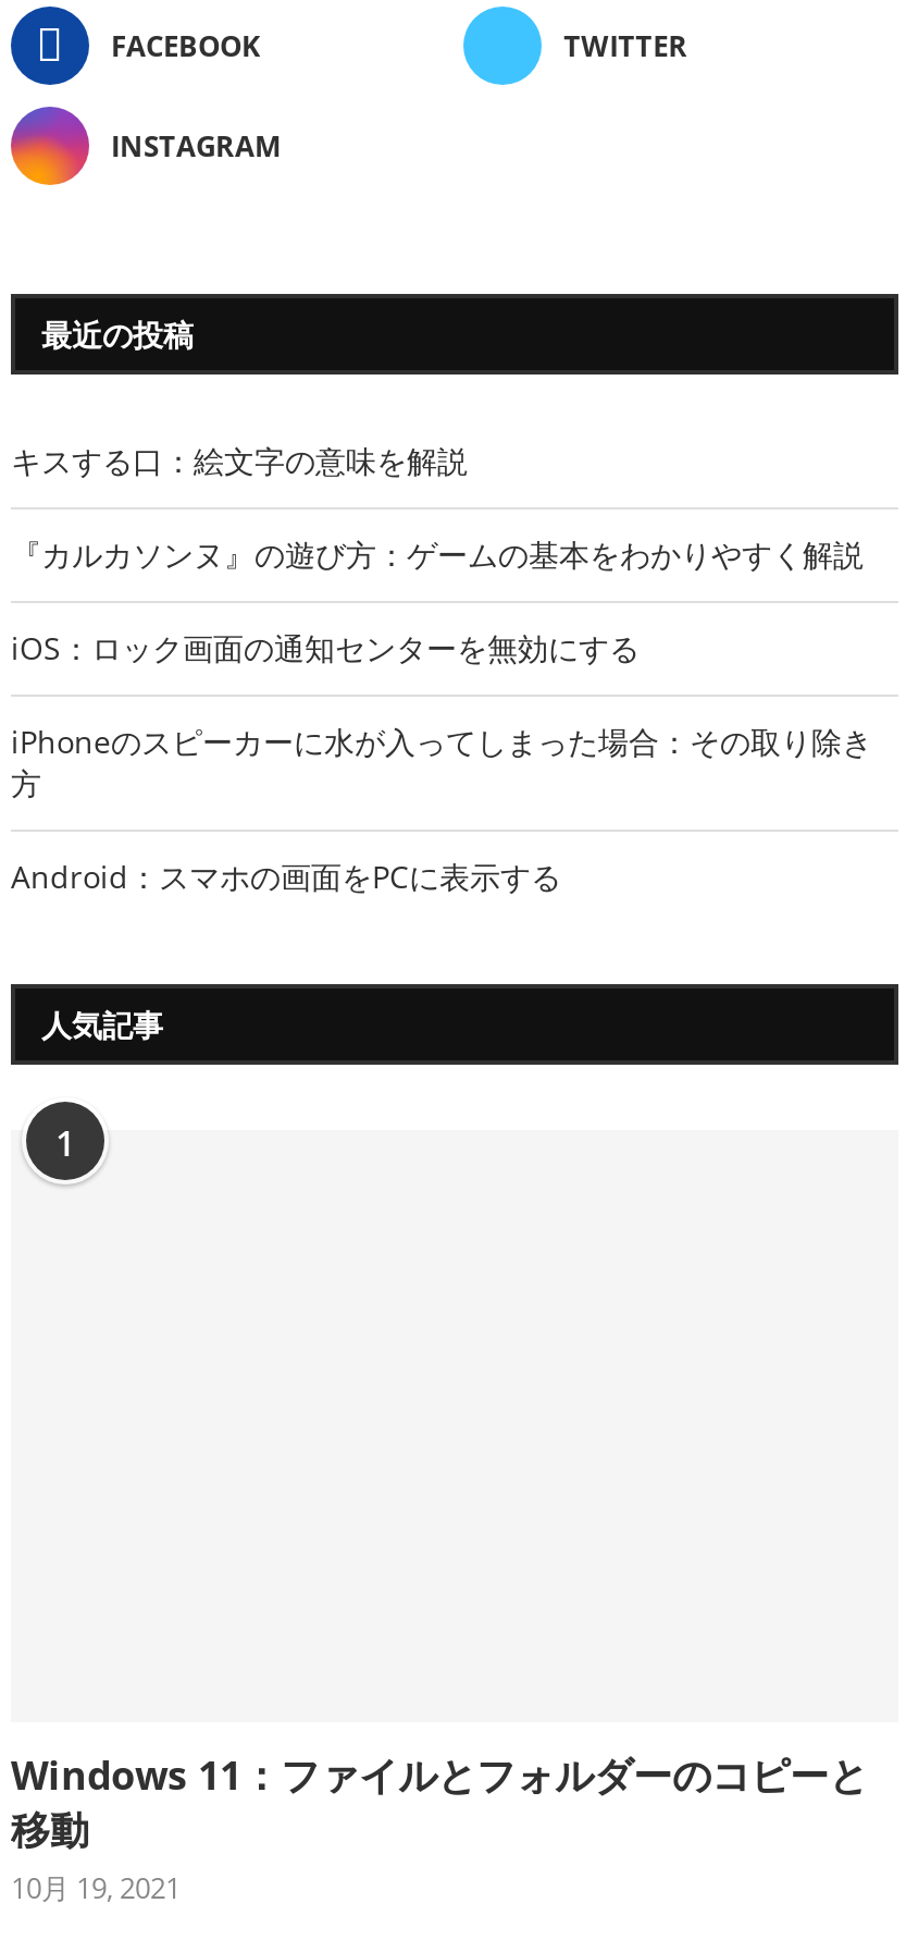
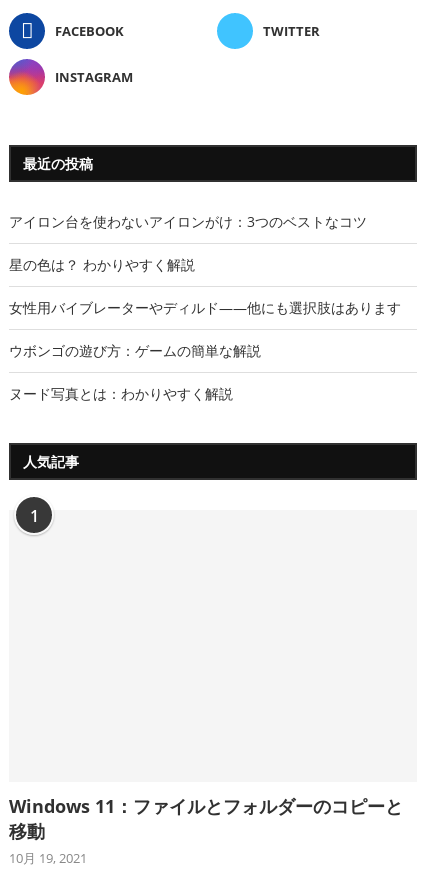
- キスする口：絵文字の意味を解説
+ アイロン台を使わないアイロンがけ：3つのベストなコツ

- 『カルカソンヌ』の遊び方：ゲームの基本をわかりやすく解説
+ 星の色は？ わかりやすく解説

- iOS：ロック画面の通知センターを無効にする
+ 女性用バイブレーターやディルド――他にも選択肢はあります

- iPhoneのスピーカーに水が入ってしまった場合：その取り除き
- 方
+ ウボンゴの遊び方：ゲームの簡単な解説

- Android：スマホの画面をPCに表示する
+ ヌード写真とは：わかりやすく解説
